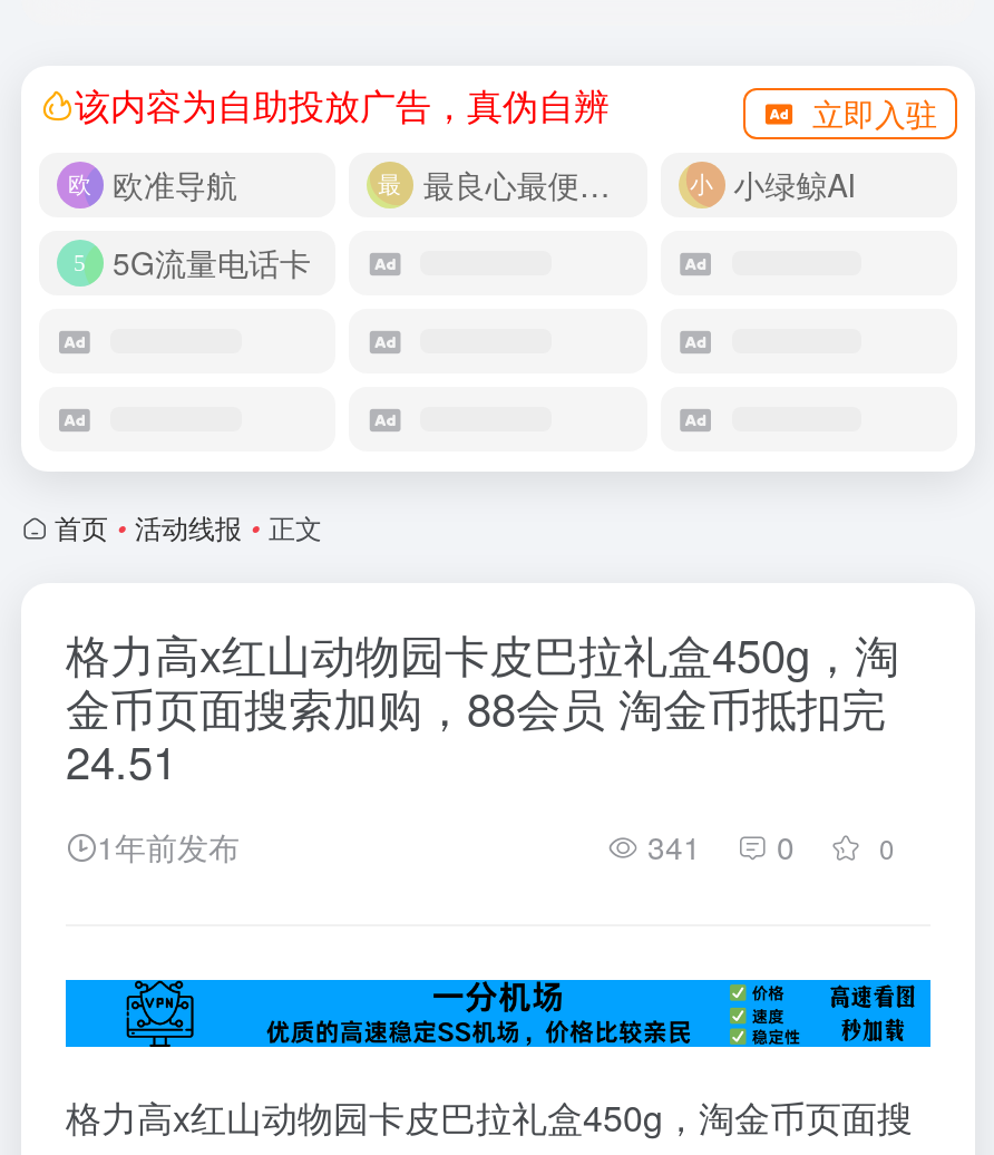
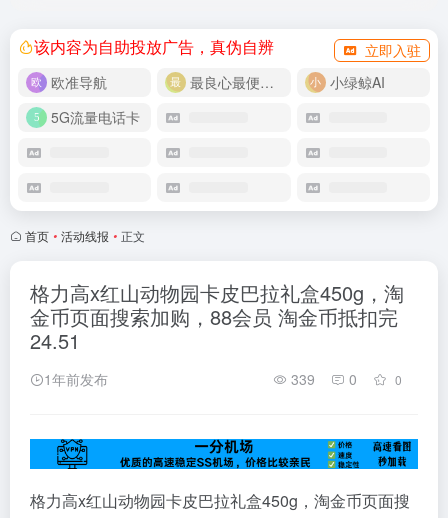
- 341 0
+ 339 0
